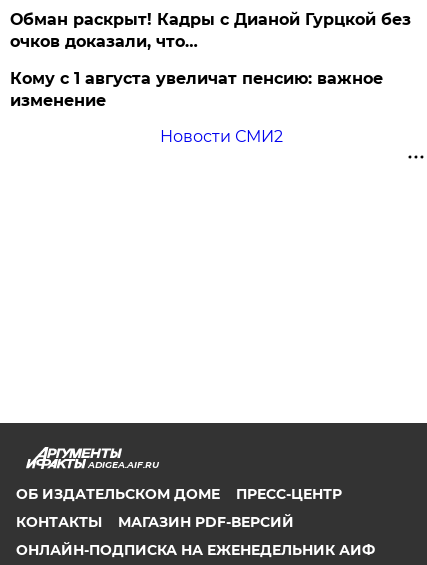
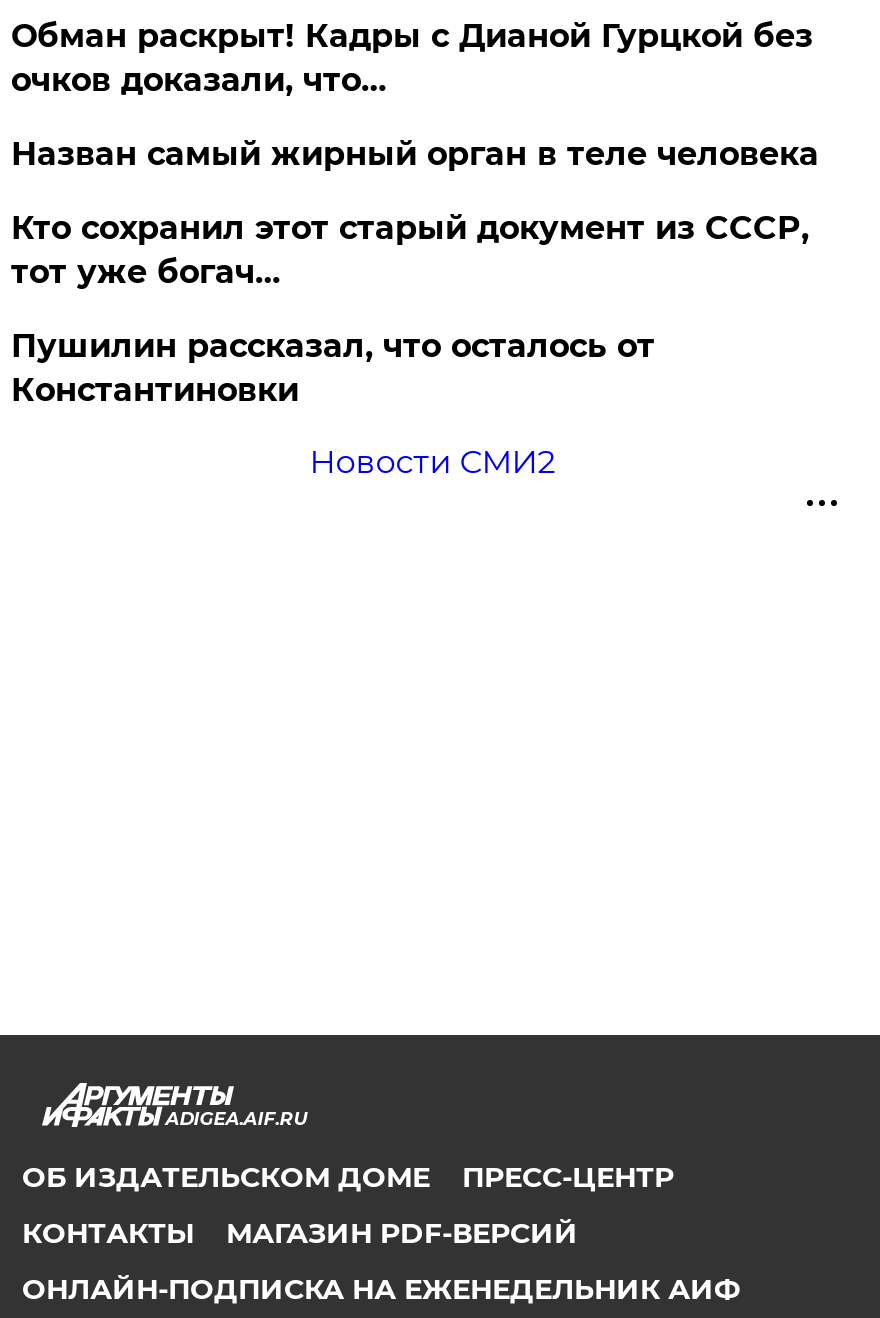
- Кому с 1 августа увеличат пенсию: важное
- изменение
+ Назван самый жирный орган в теле человека
+ Кто сохранил этот старый документ из СССР,
+ тот уже богач…
+ Пушилин рассказал, что осталось от
+ Константиновки
